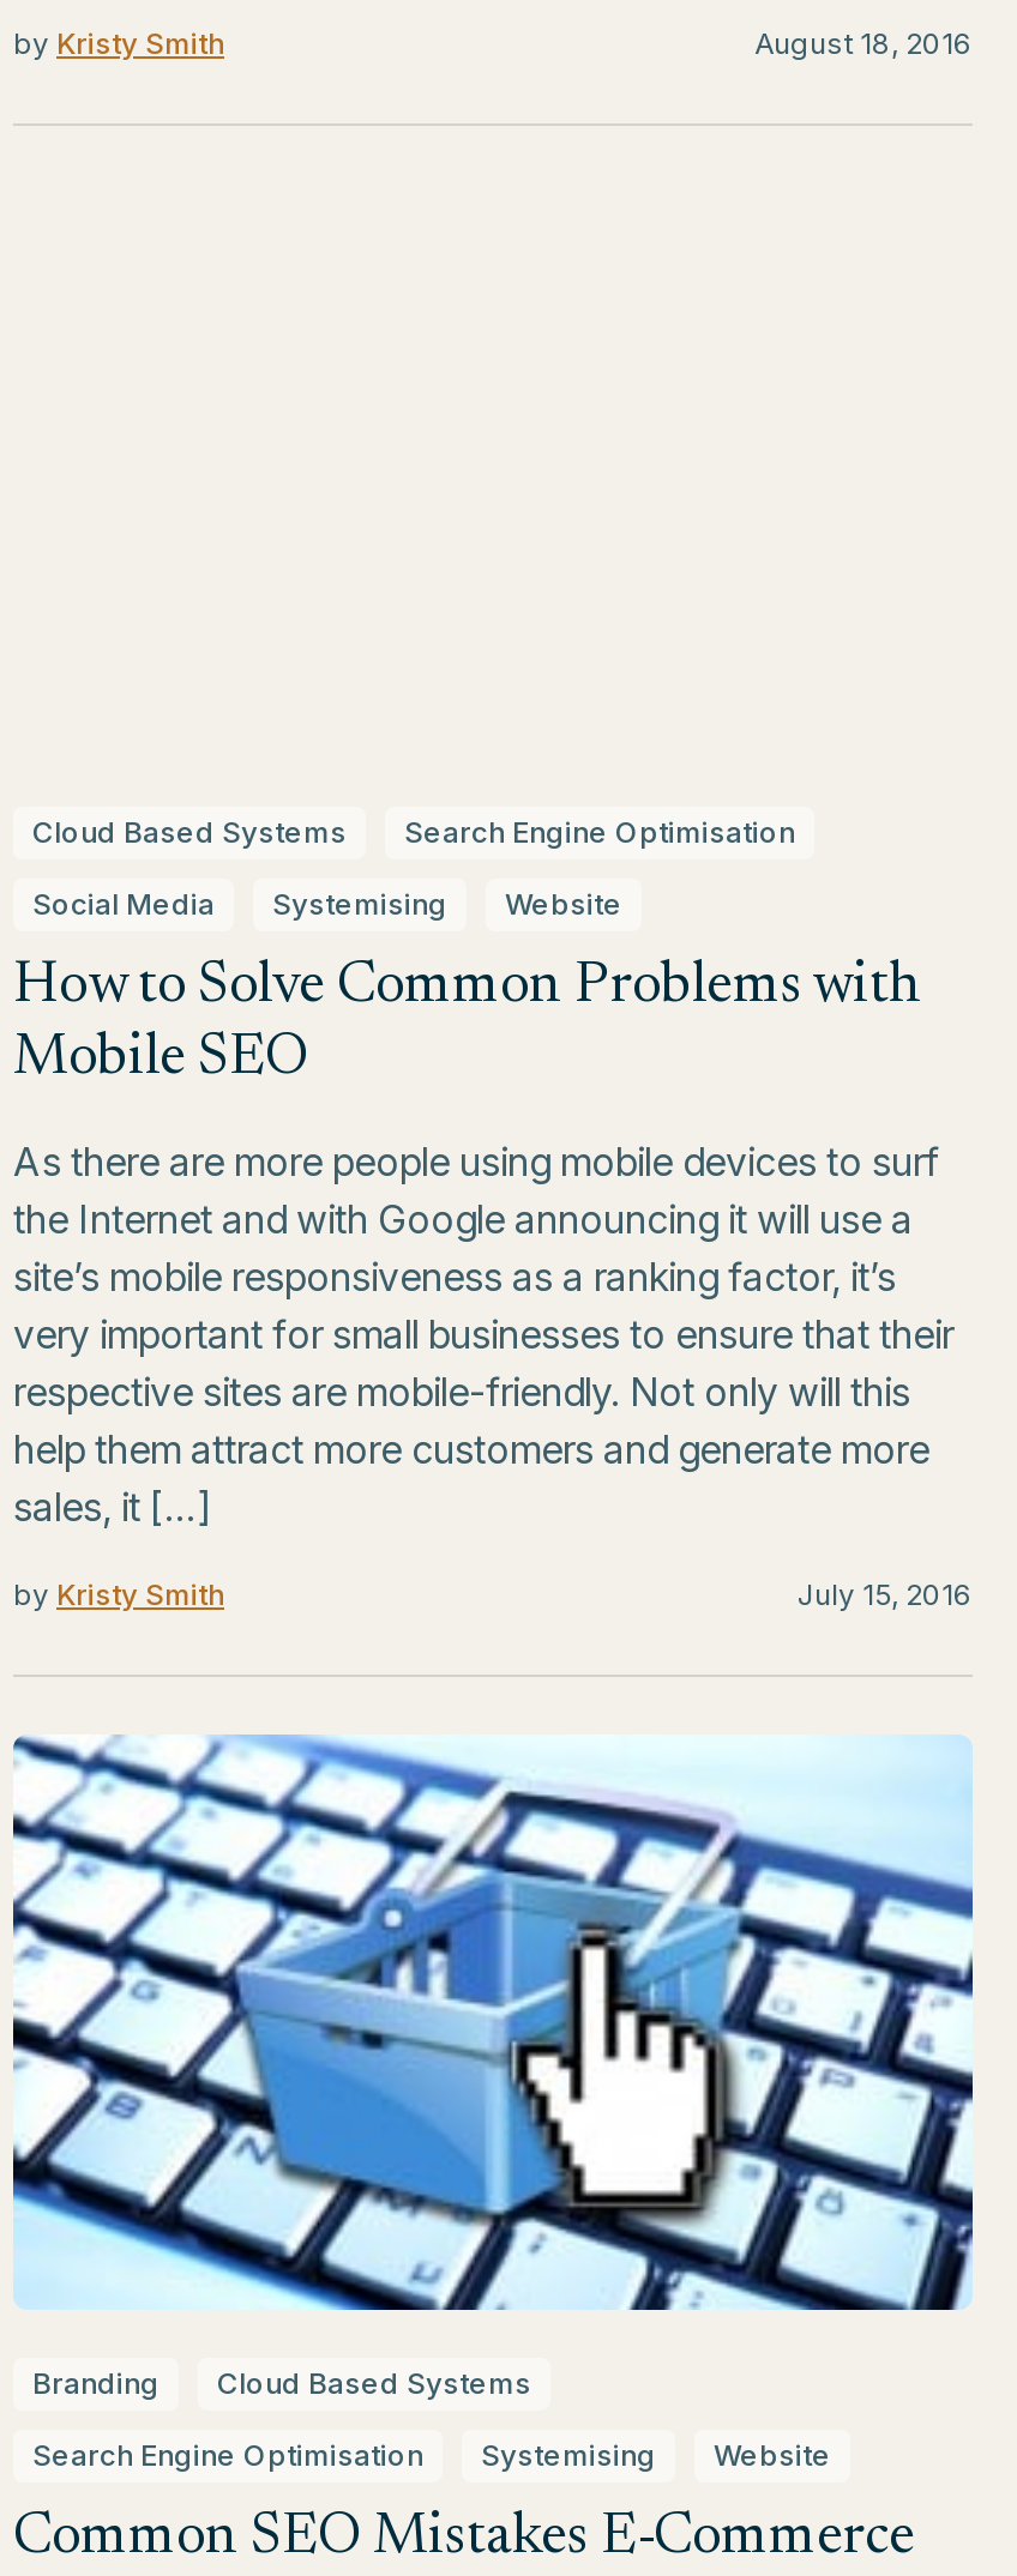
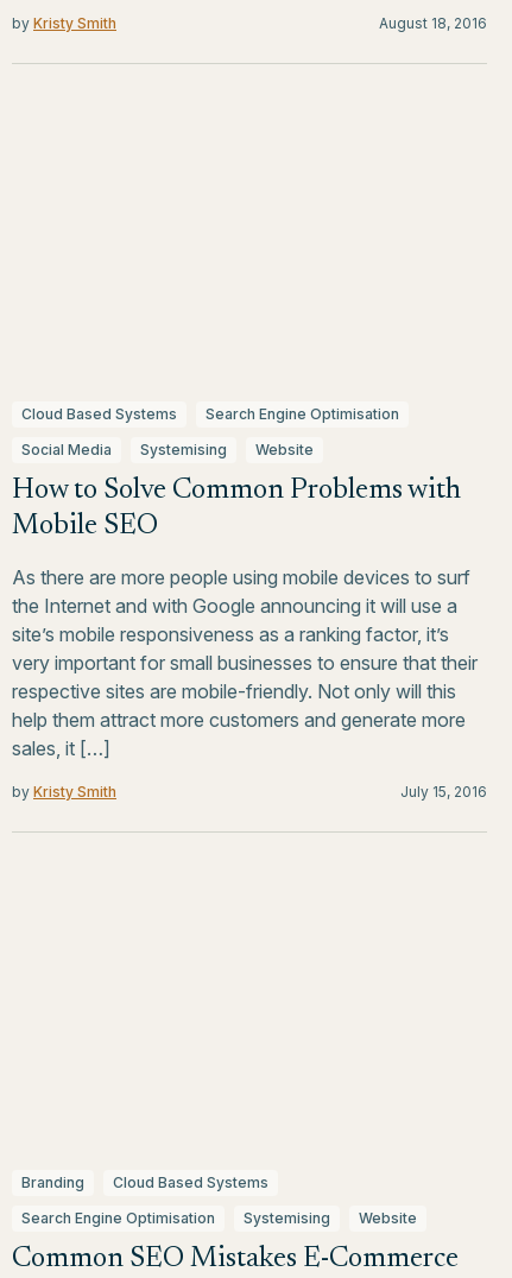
- [image]
